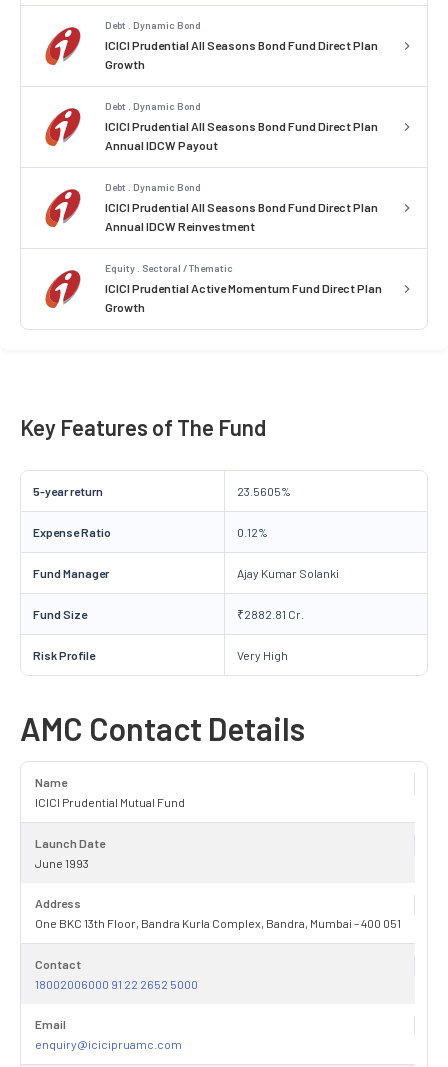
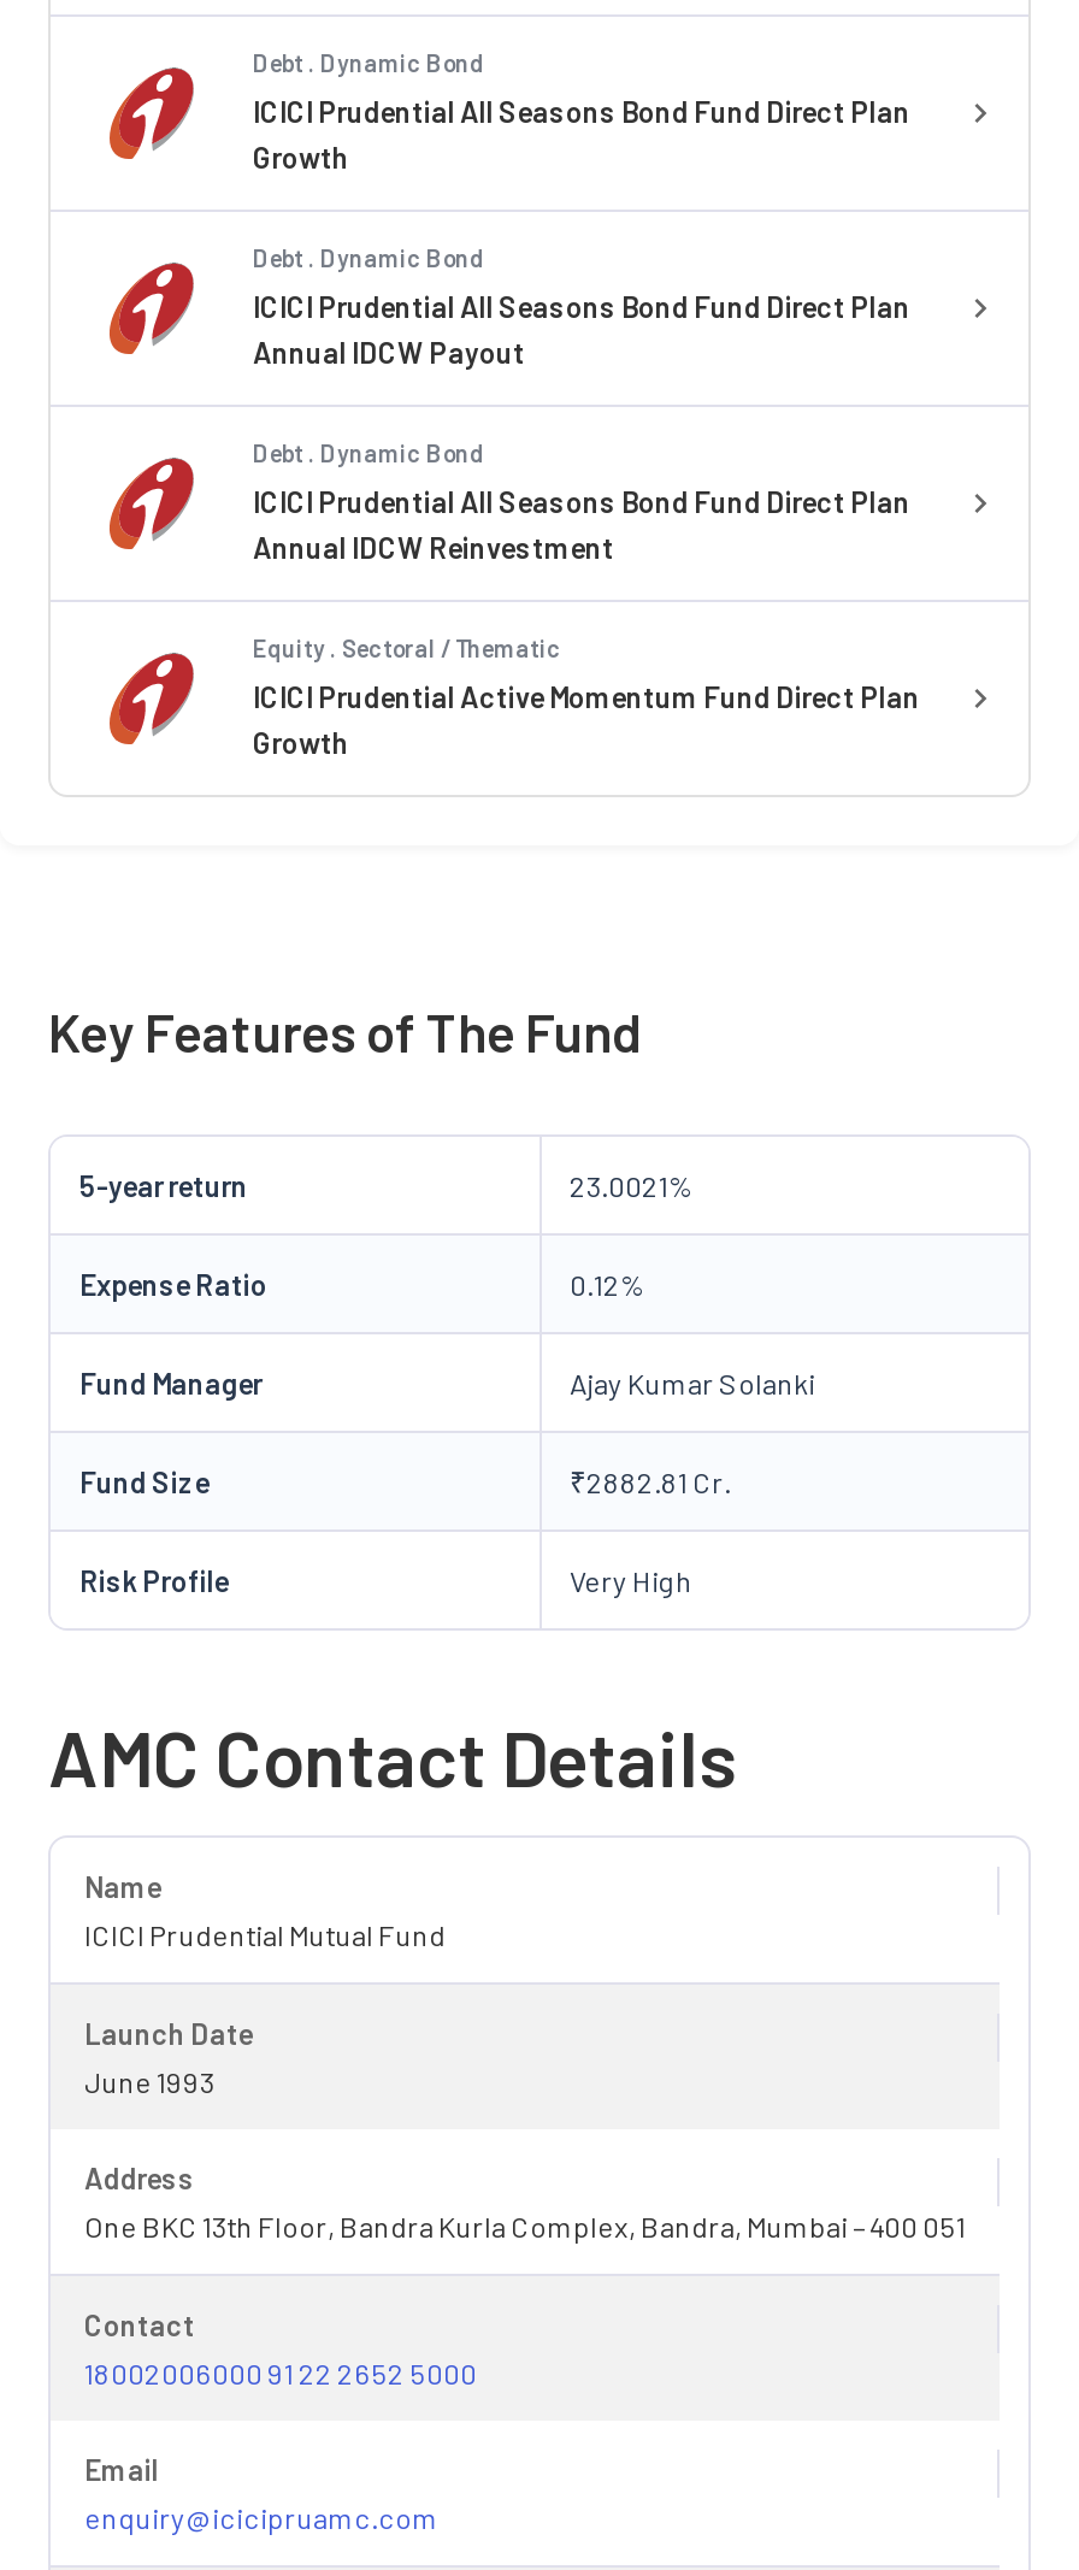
- 23.5605%
+ 23.0021%
